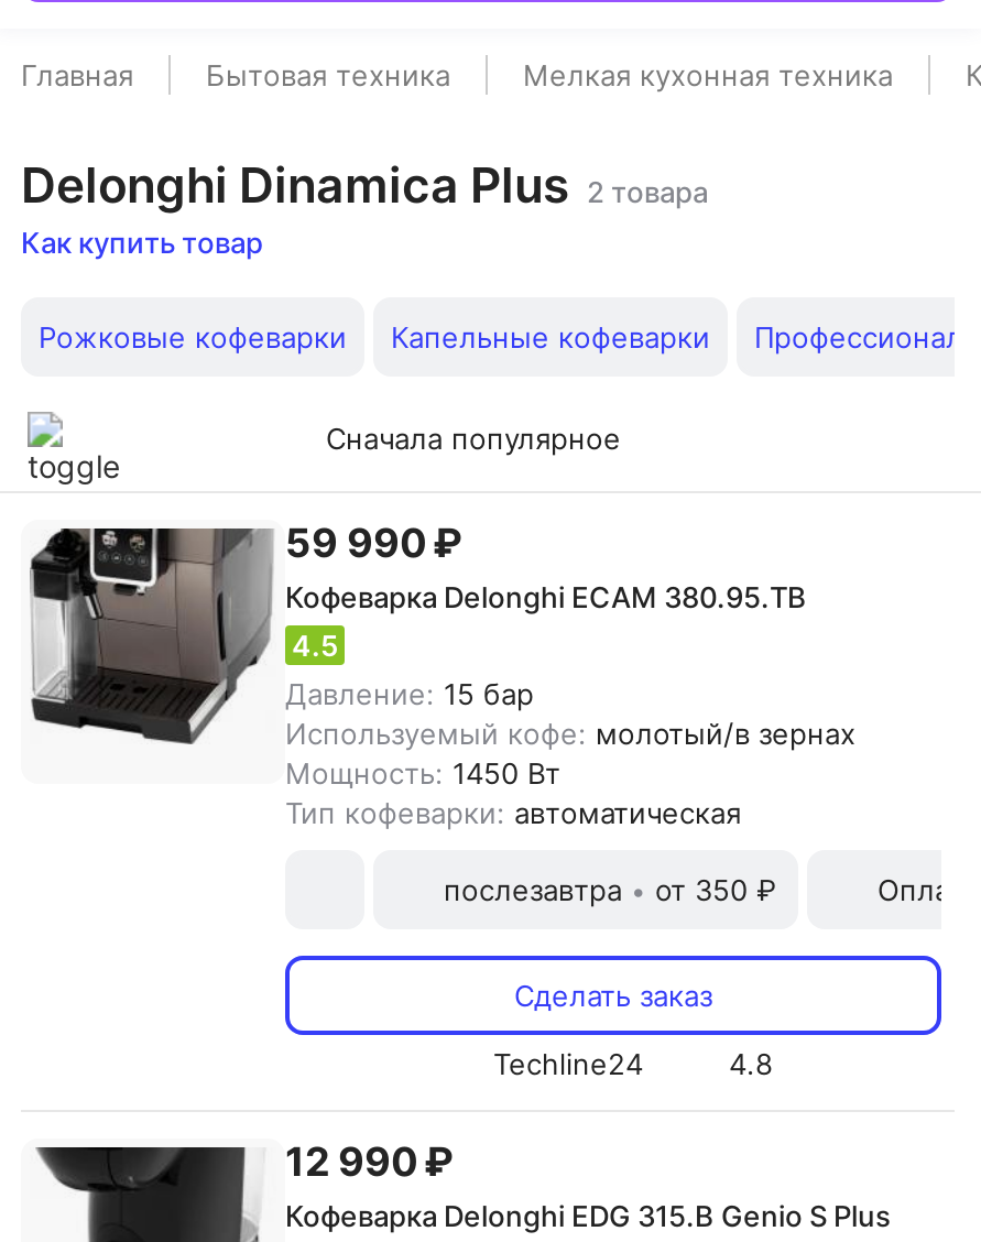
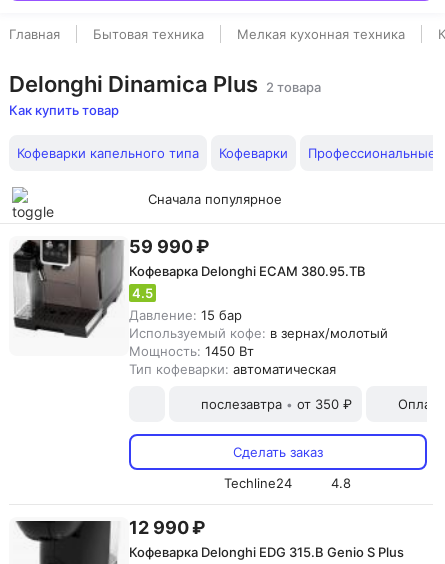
- Рожковые кофеварки
- Капельные кофеварки
+ Кофеварки капельного типа
+ Кофеварки

- Используемый кофе: молотый/в зернах
+ Используемый кофе: в зернах/молотый
